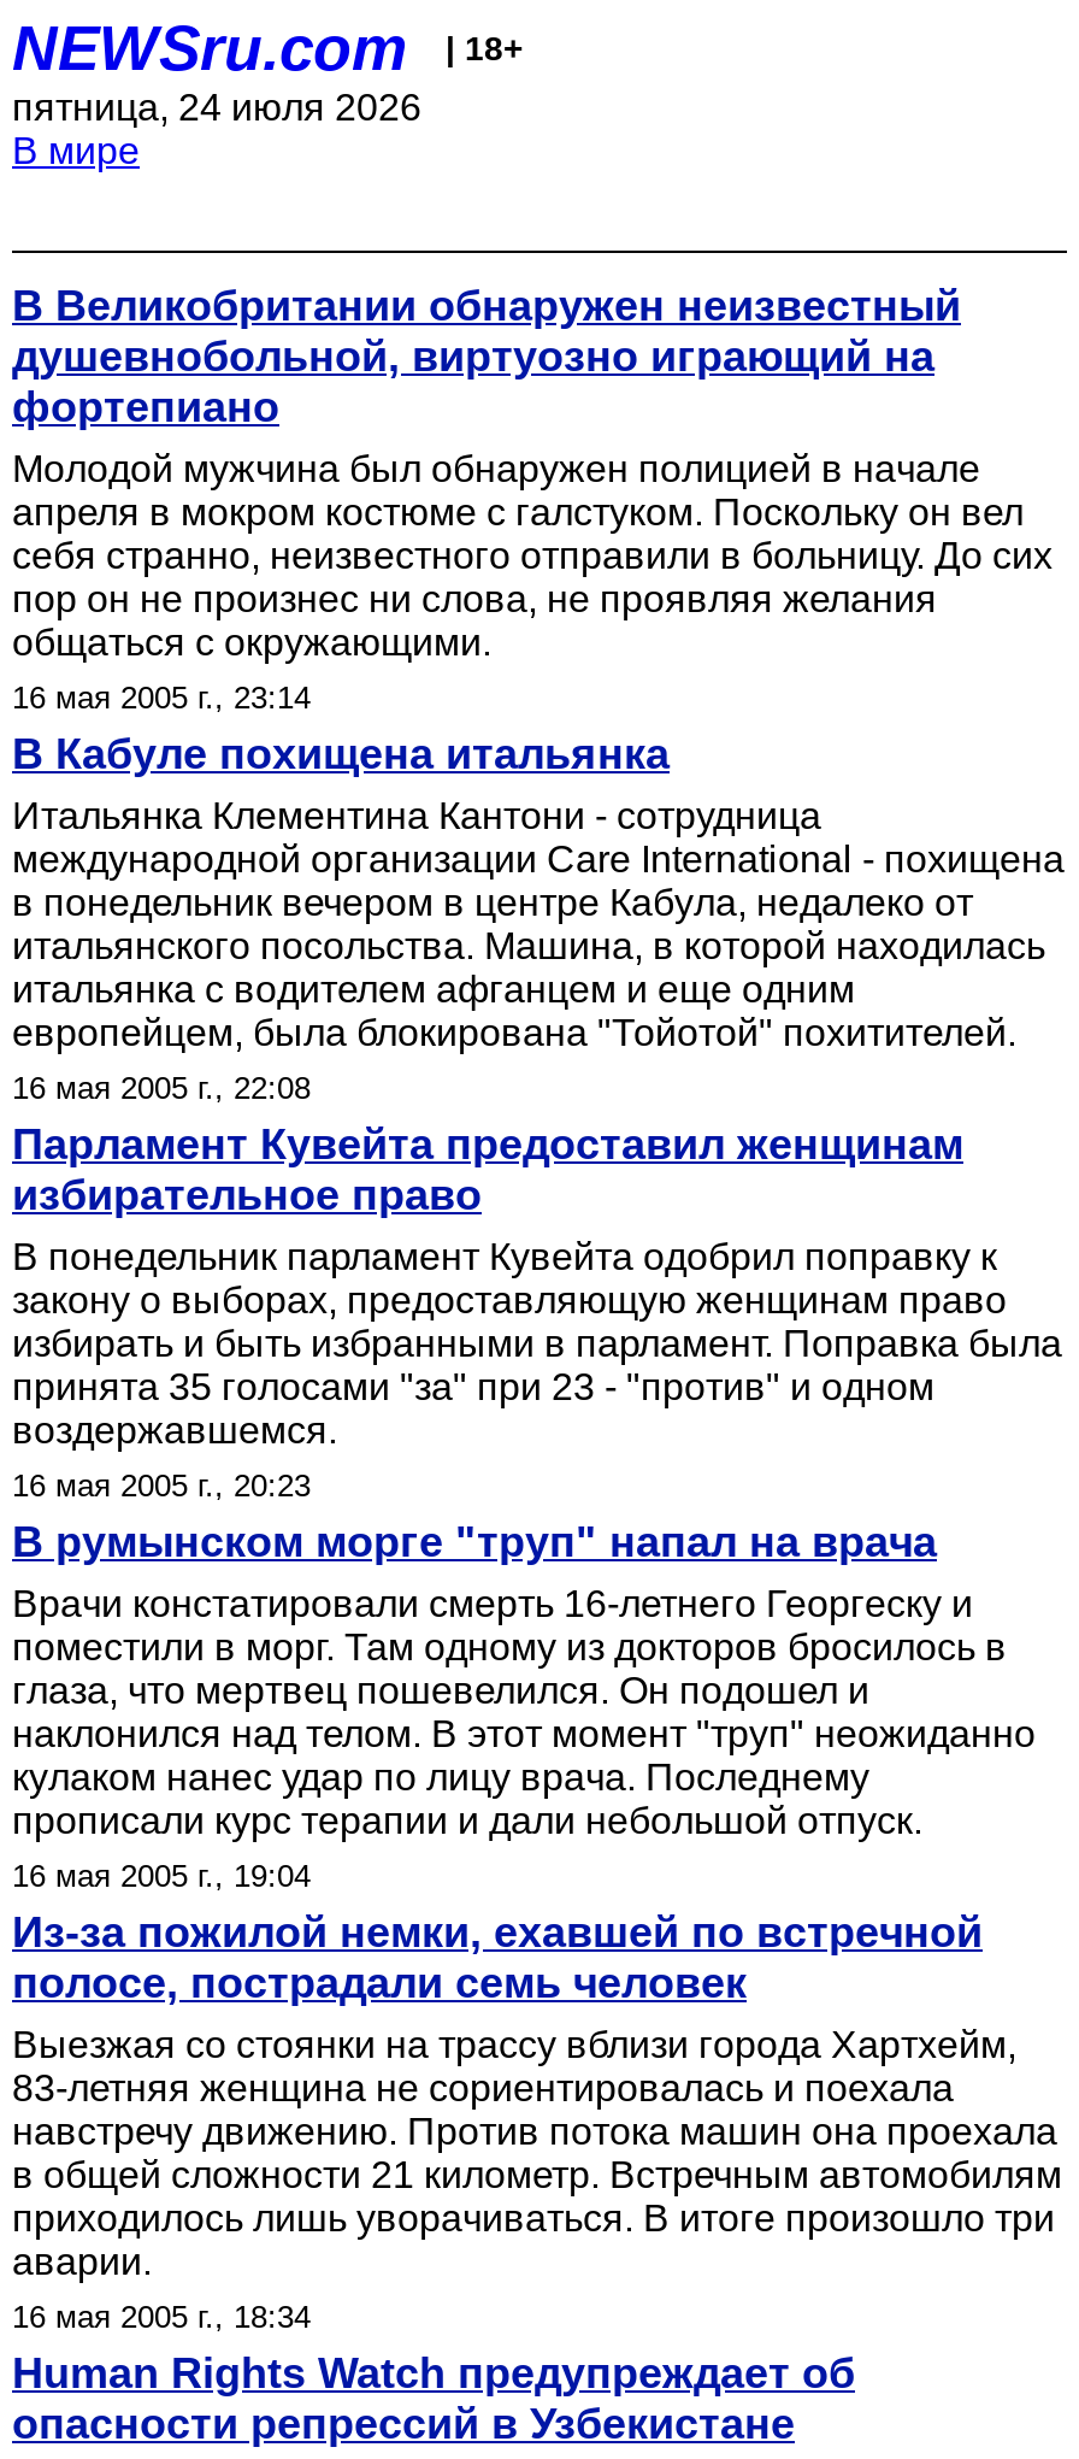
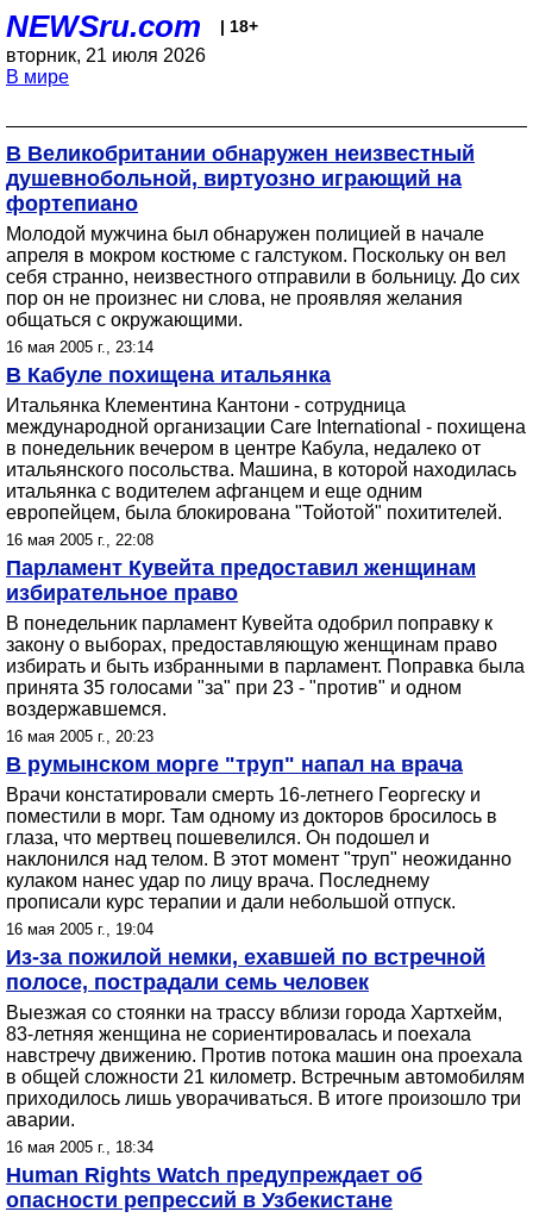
- пятница, 24 июля 2026
+ вторник, 21 июля 2026
